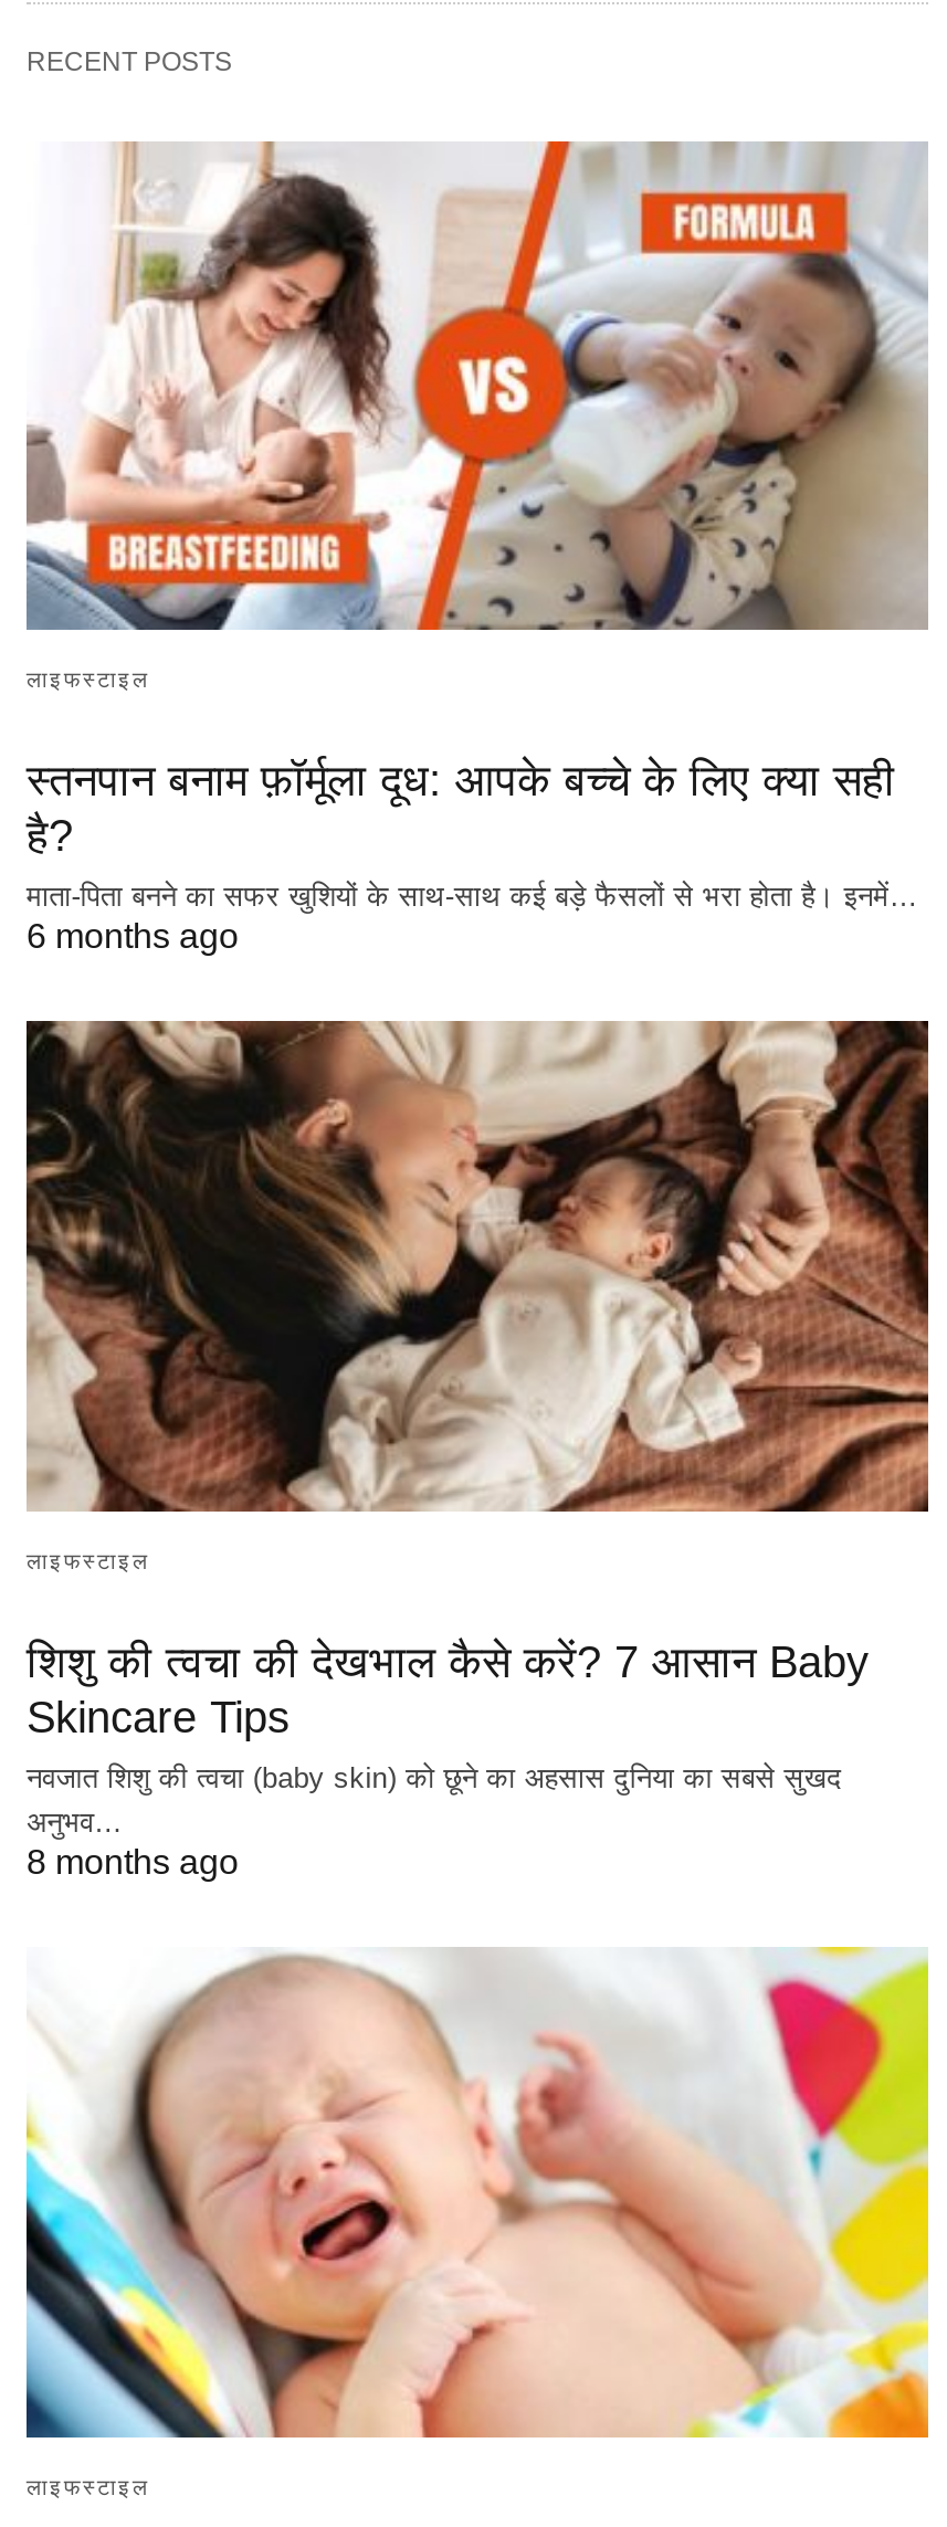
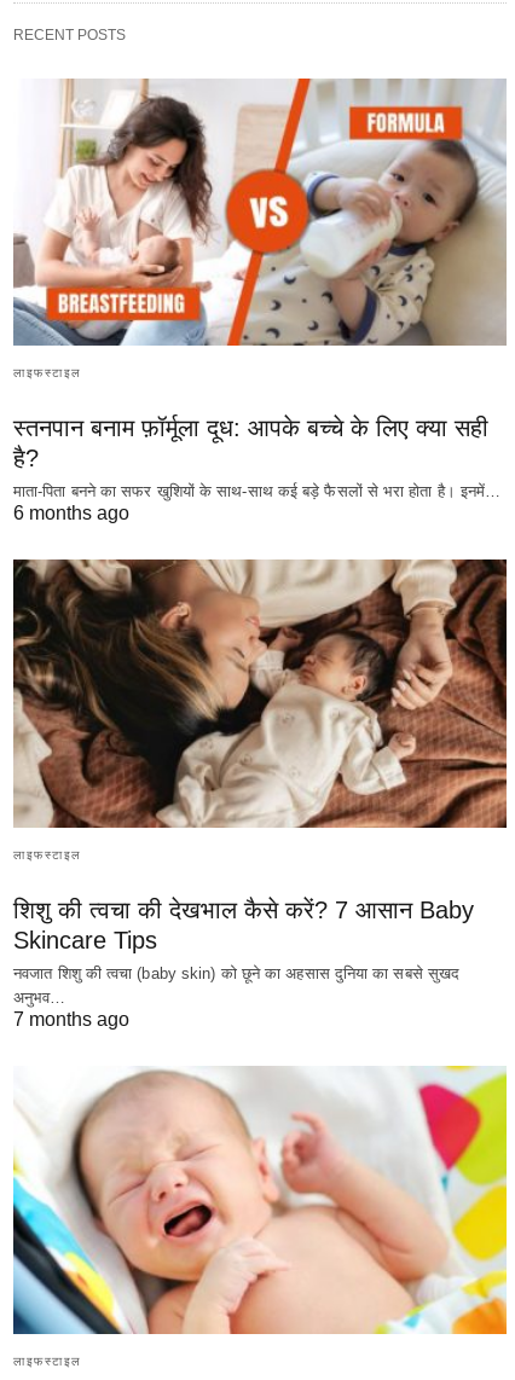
- 8 months ago
+ 7 months ago
